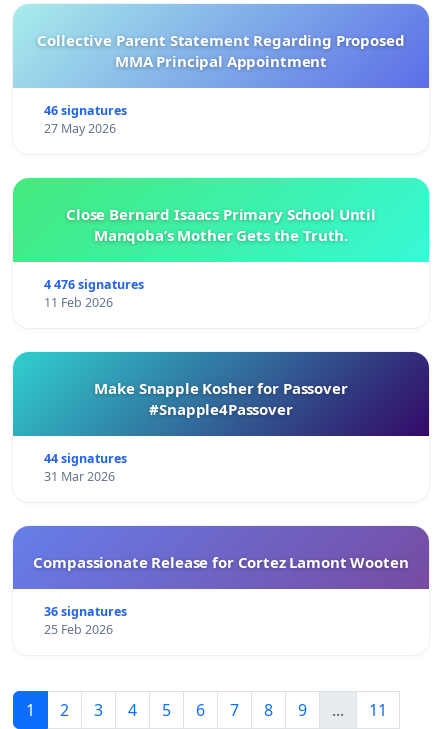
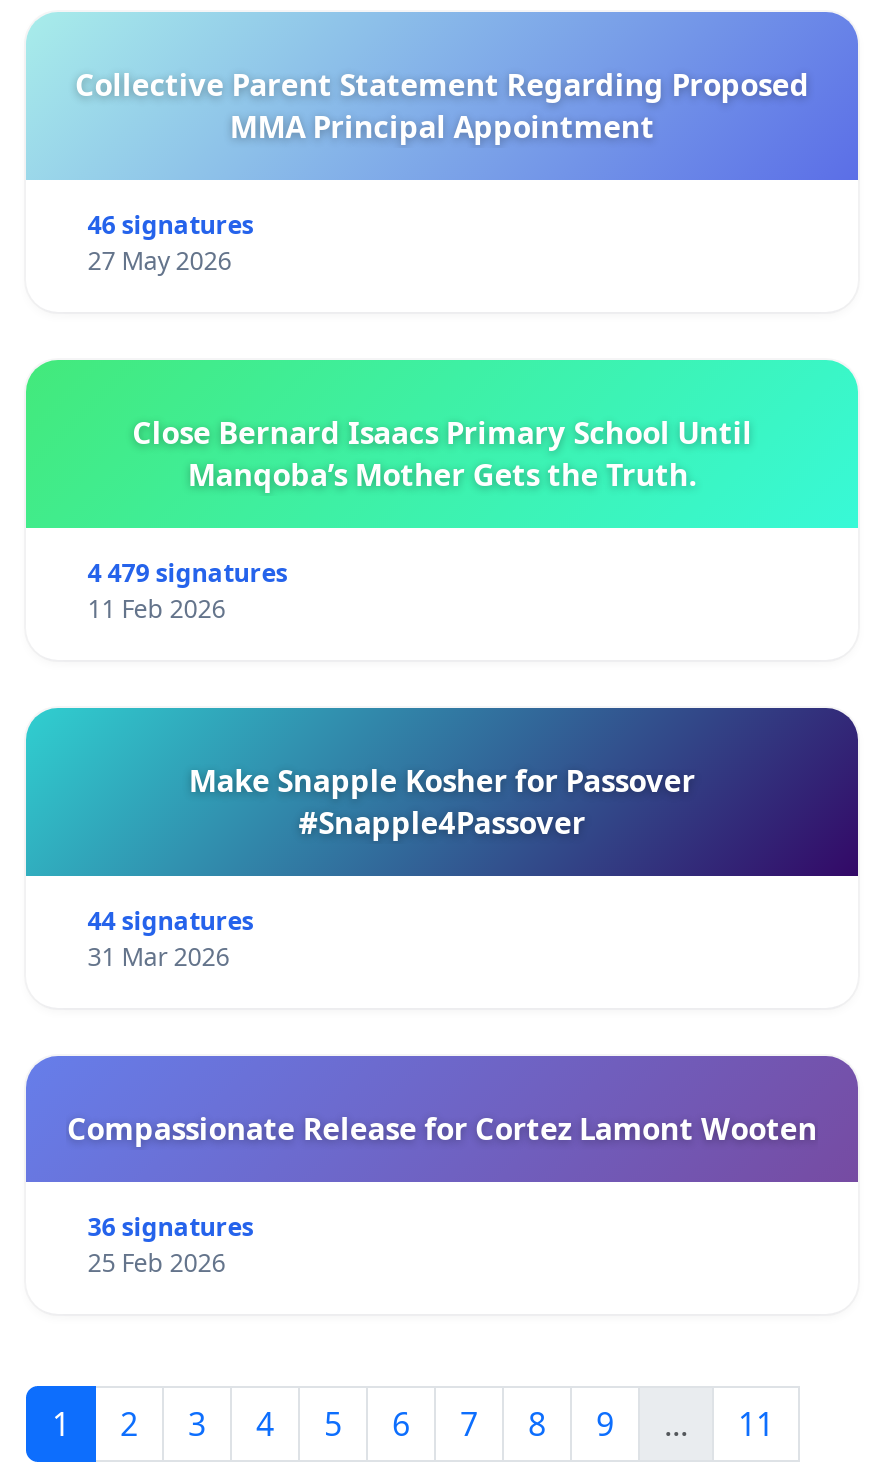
- 4 476 signatures
+ 4 479 signatures
